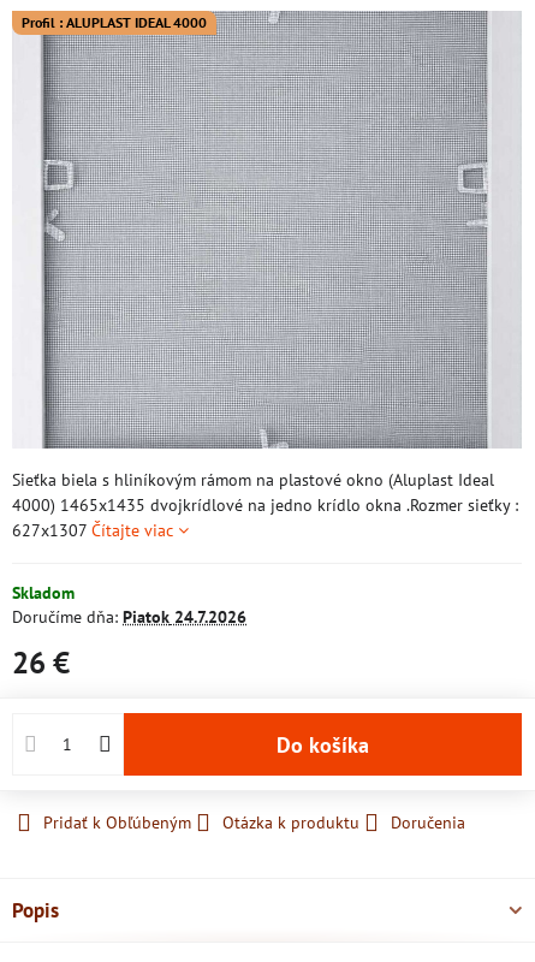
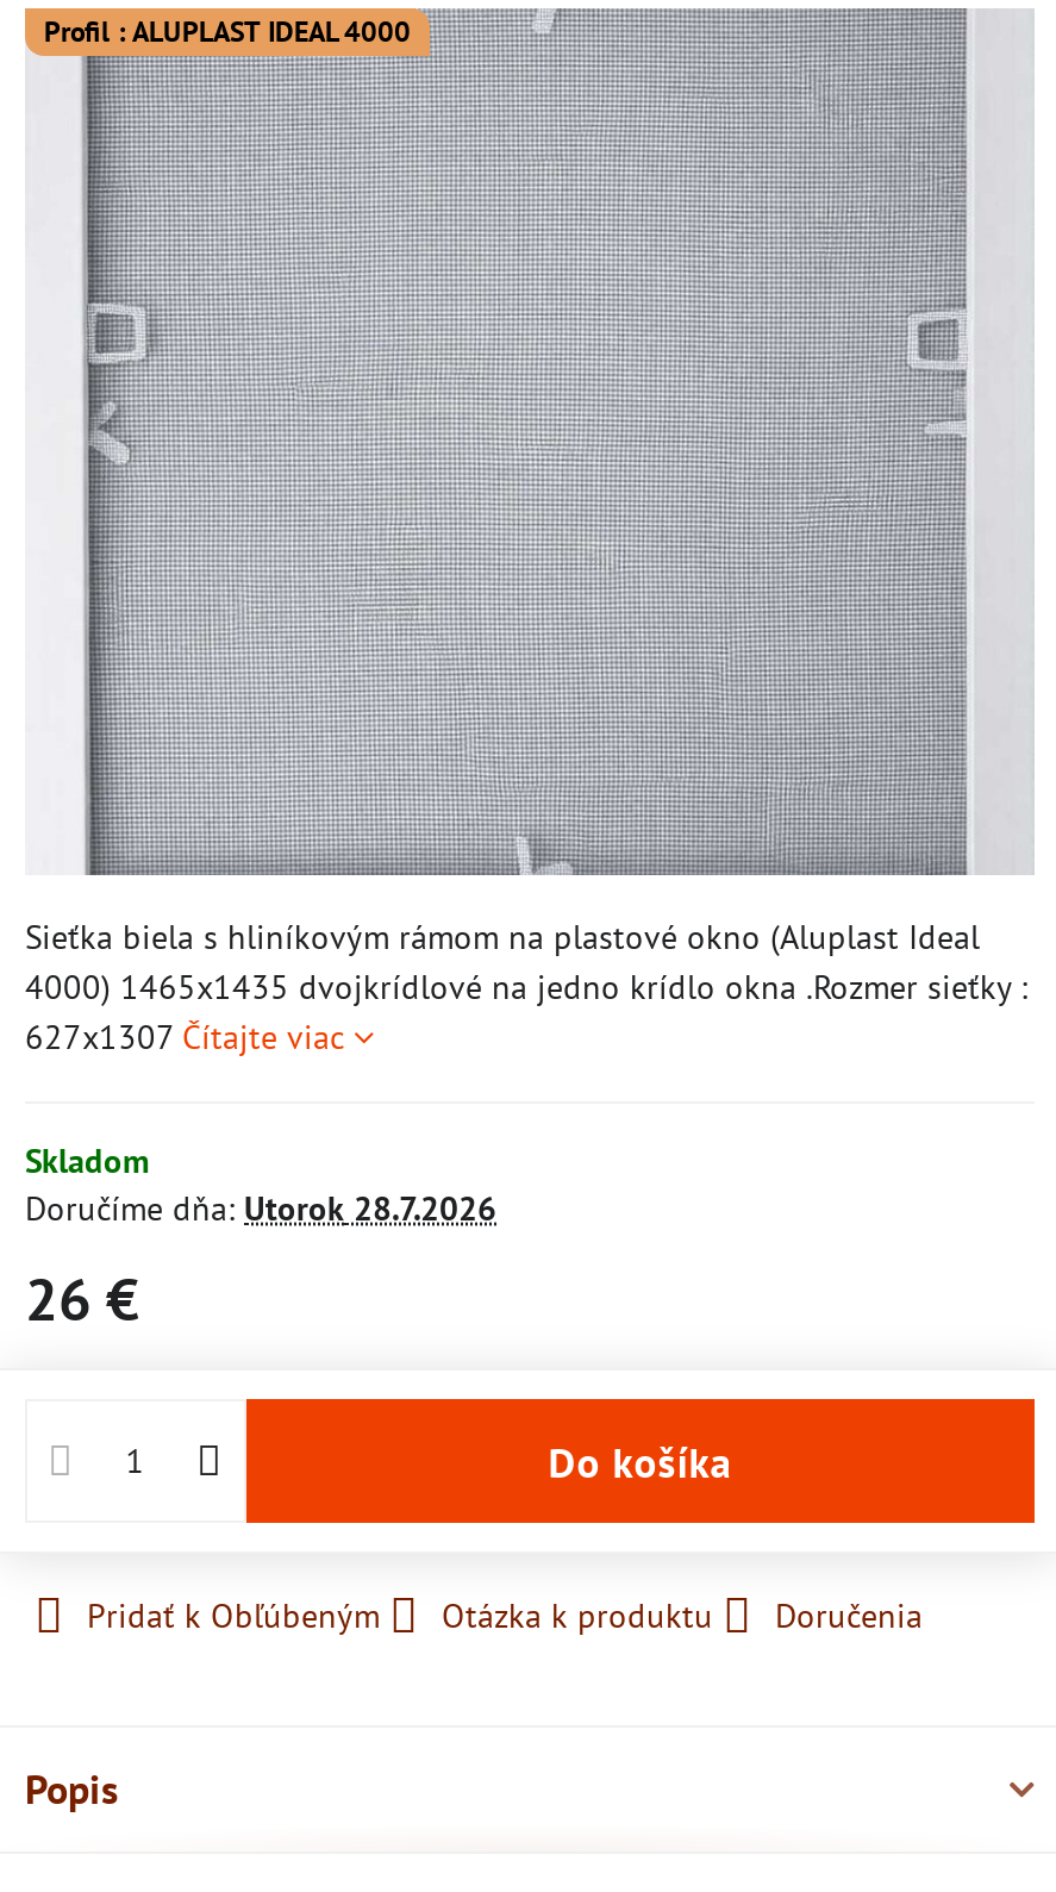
- Doručíme dňa: Piatok 24.7.2026
+ Doručíme dňa: Utorok 28.7.2026
